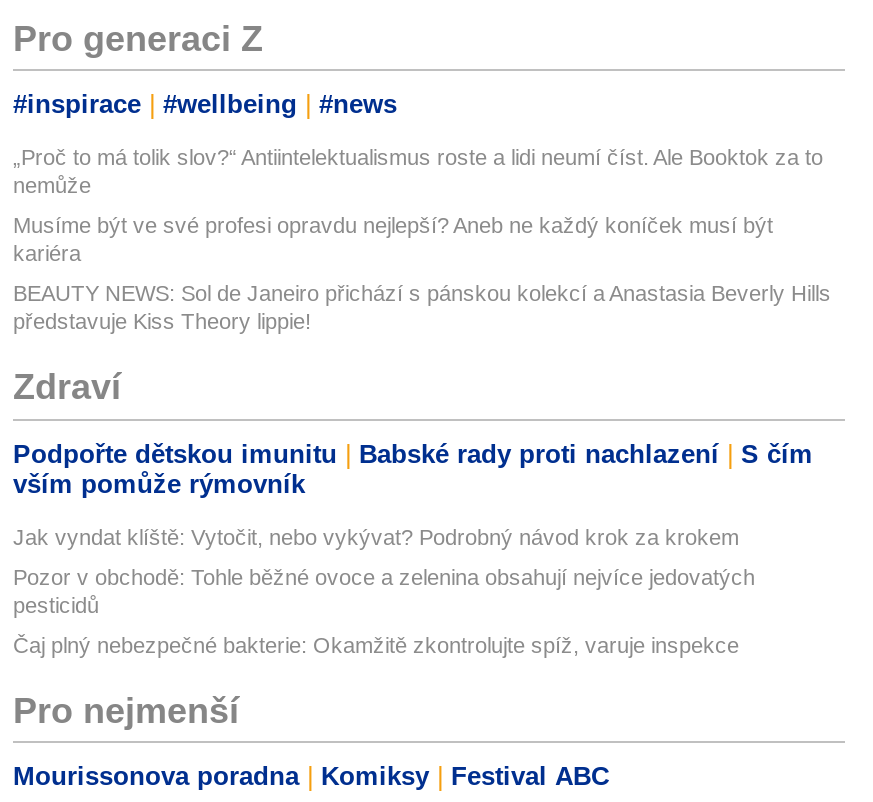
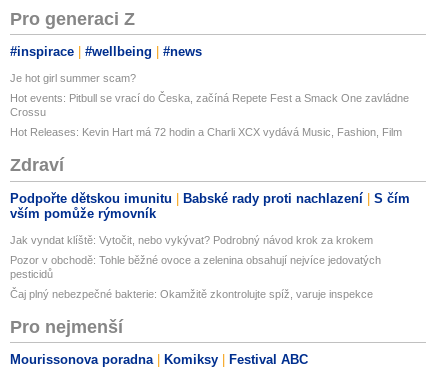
- „Proč to má tolik slov?“ Antiintelektualismus roste a lidi neumí číst. Ale Booktok za to
- nemůže
+ Je hot girl summer scam?

- Musíme být ve své profesi opravdu nejlepší? Aneb ne každý koníček musí být
- kariéra
+ Hot events: Pitbull se vrací do Česka, začíná Repete Fest a Smack One zavládne
+ Crossu

- BEAUTY NEWS: Sol de Janeiro přichází s pánskou kolekcí a Anastasia Beverly Hills
- představuje Kiss Theory lippie!
+ Hot Releases: Kevin Hart má 72 hodin a Charli XCX vydává Music, Fashion, Film
